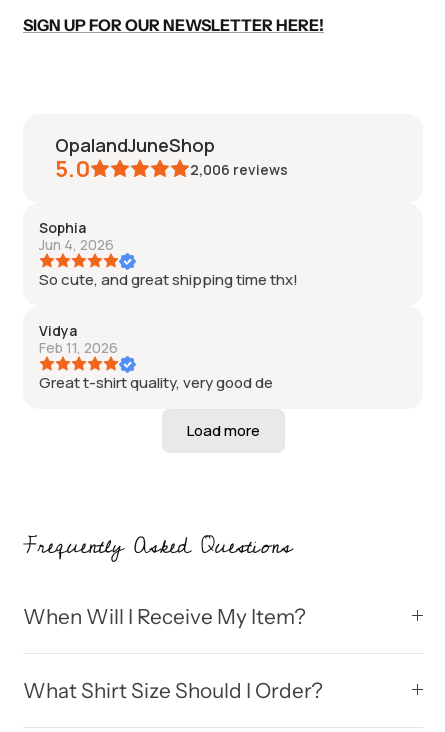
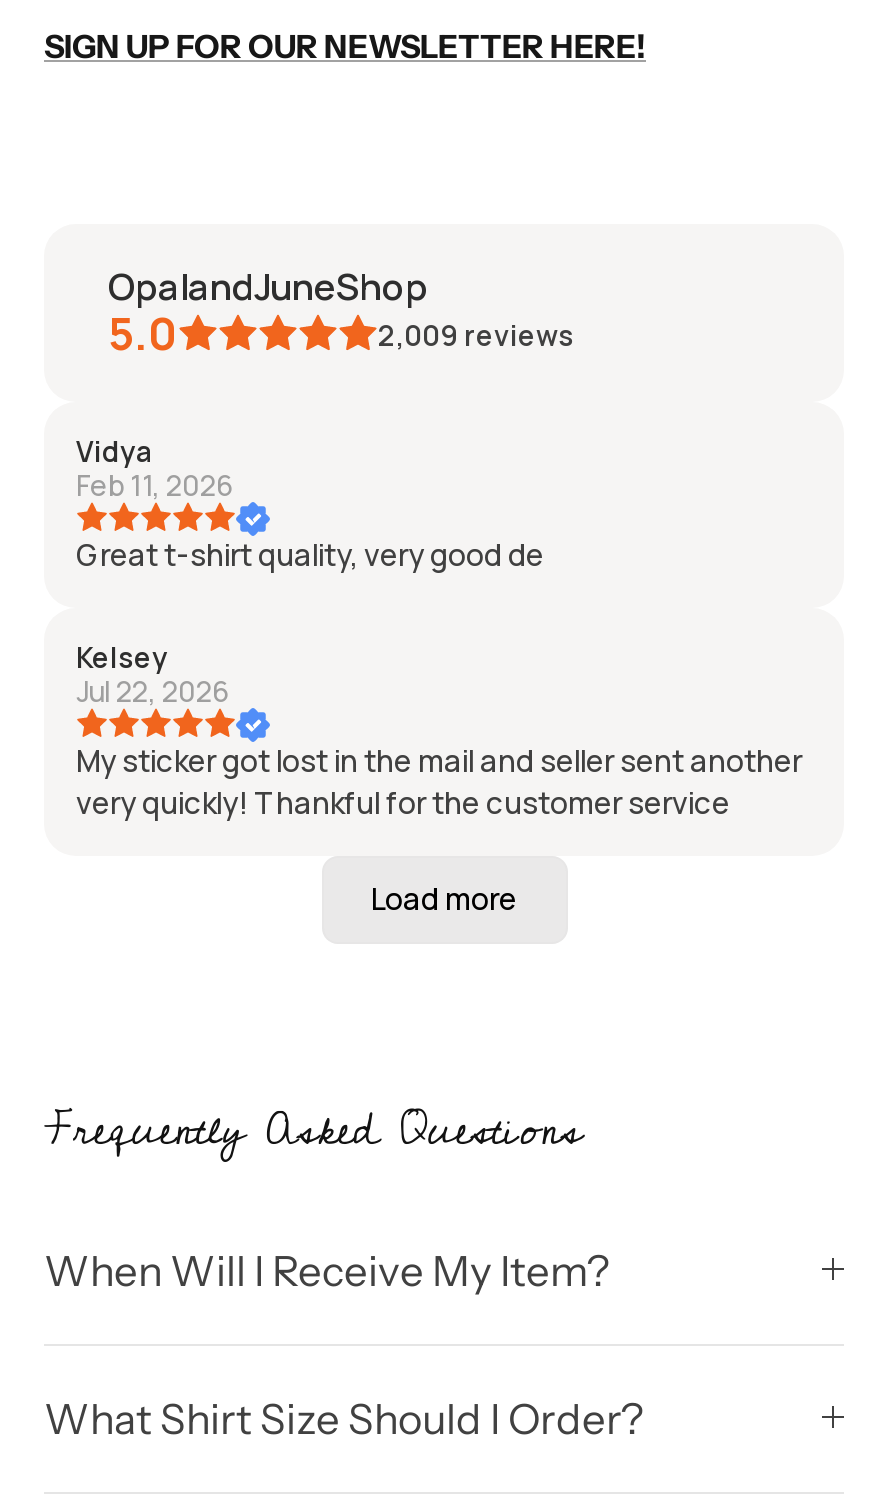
- 2,006 reviews
- Sophia
- Jun 4, 2026
- So cute, and great shipping time thx!
+ 2,009 reviews

moved up: Vidya | Feb 11, 2026 | Great t-shirt quality, very good de

+ Kelsey
+ Jul 22, 2026
+ My sticker got lost in the mail and seller sent another
+ very quickly! Thankful for the customer service
